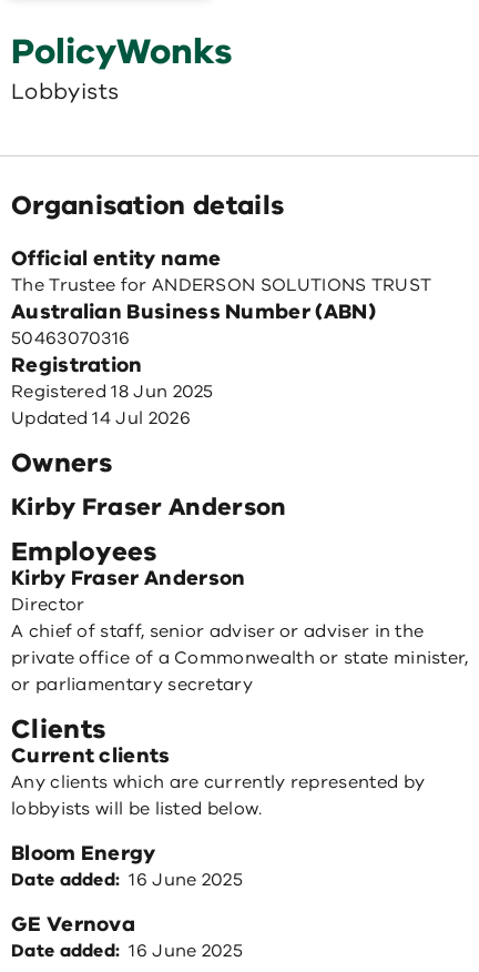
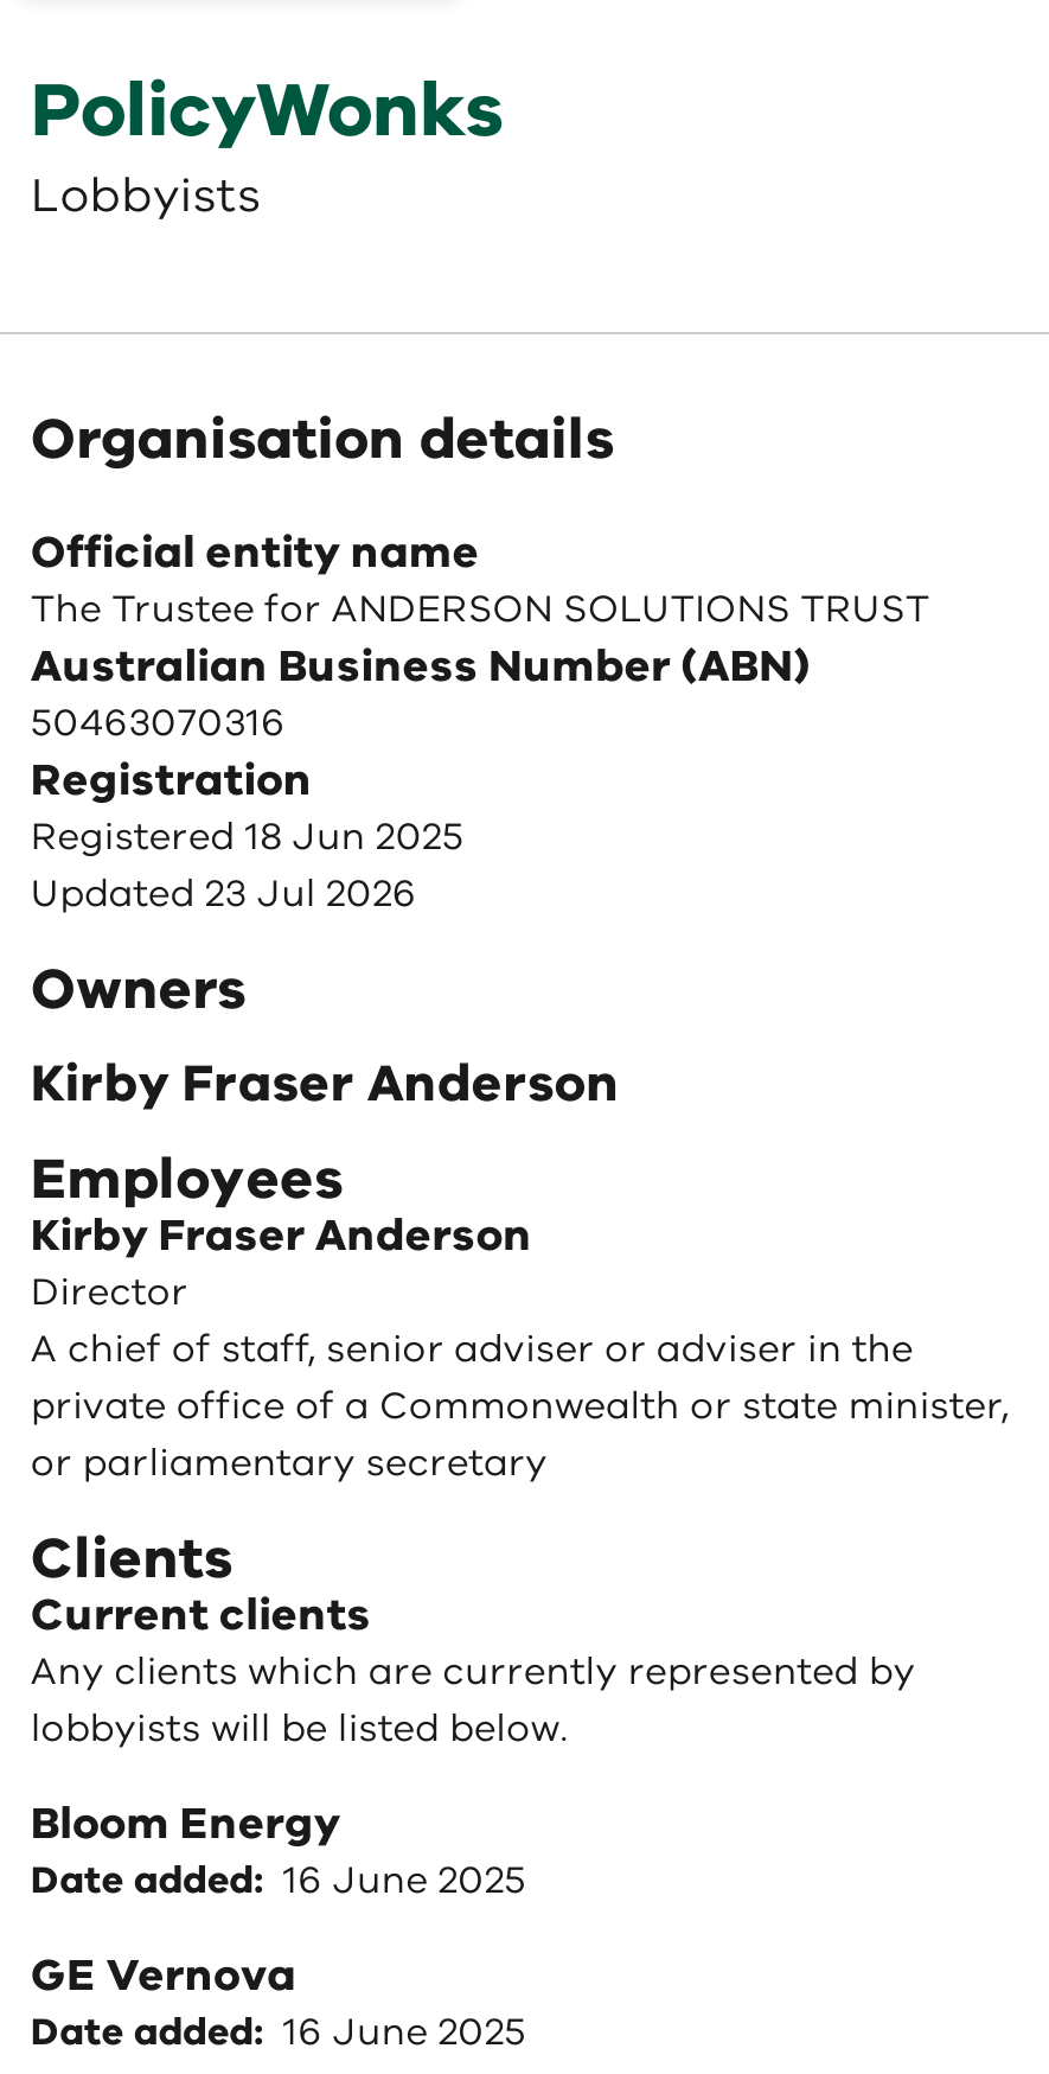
- Updated 14 Jul 2026
+ Updated 23 Jul 2026
